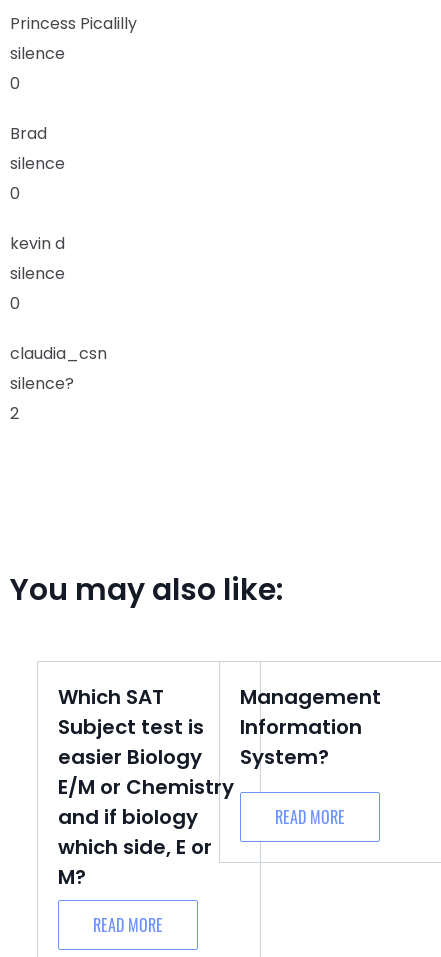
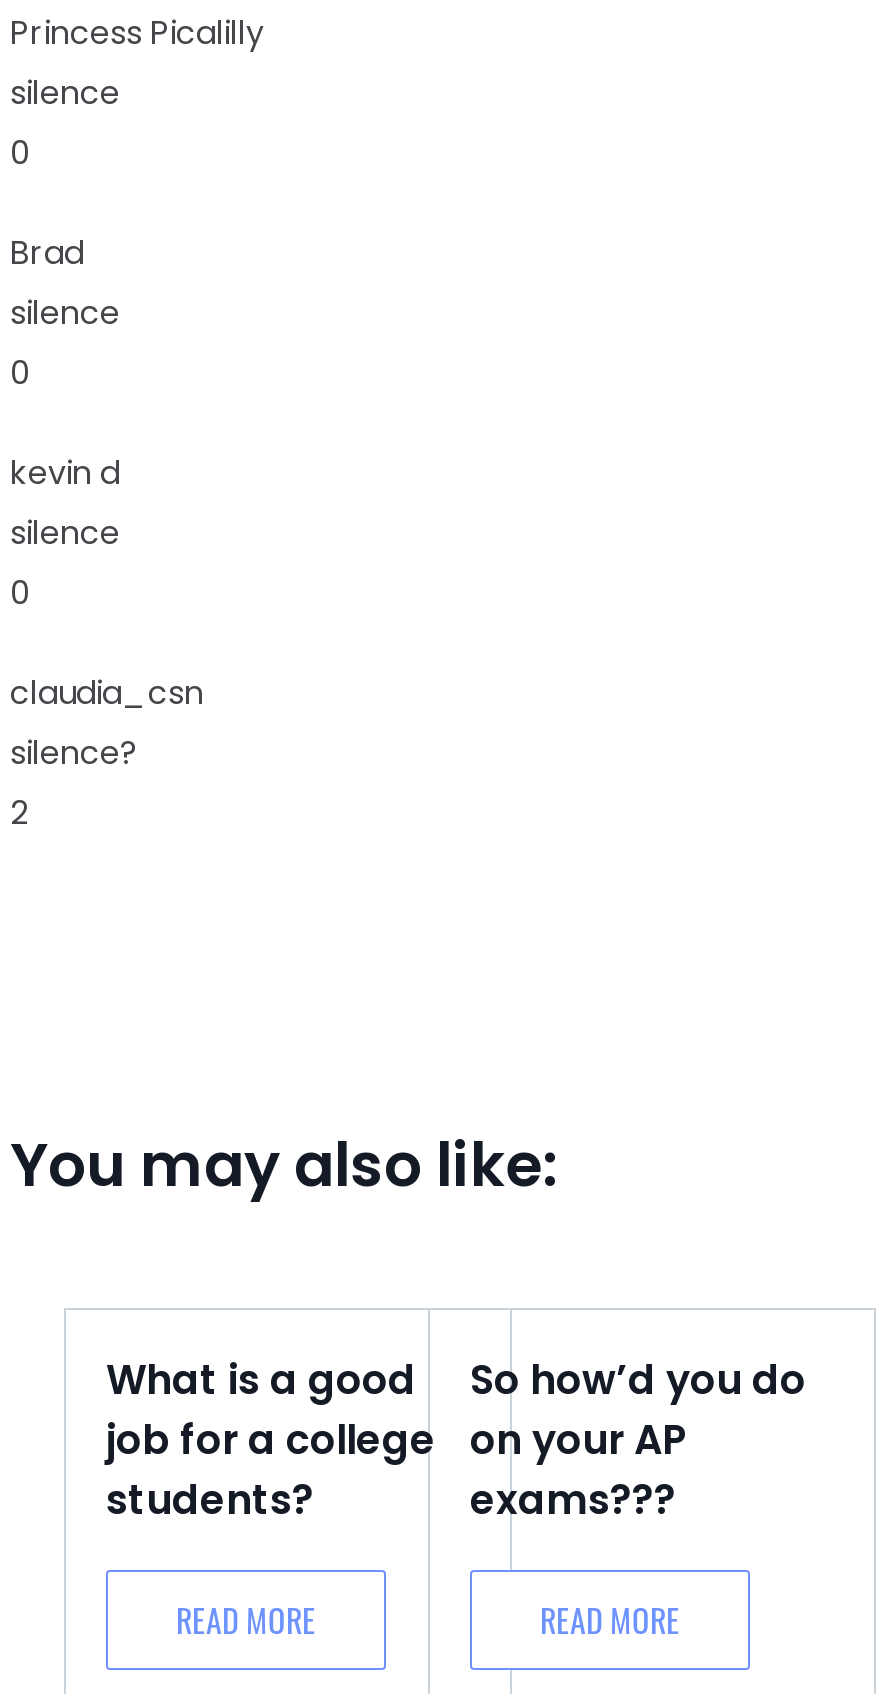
- Which SAT
- Subject test is
- easier Biology
- E/M or Chemistry
- and if biology
- which side, E or
- M?
+ What is a good
+ job for a college
+ students?

- Management
- Information
- System?
+ So how’d you do
+ on your AP
+ exams???
